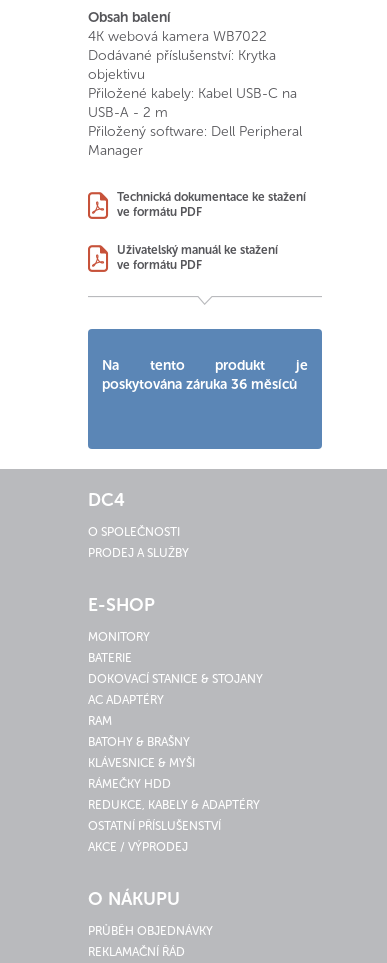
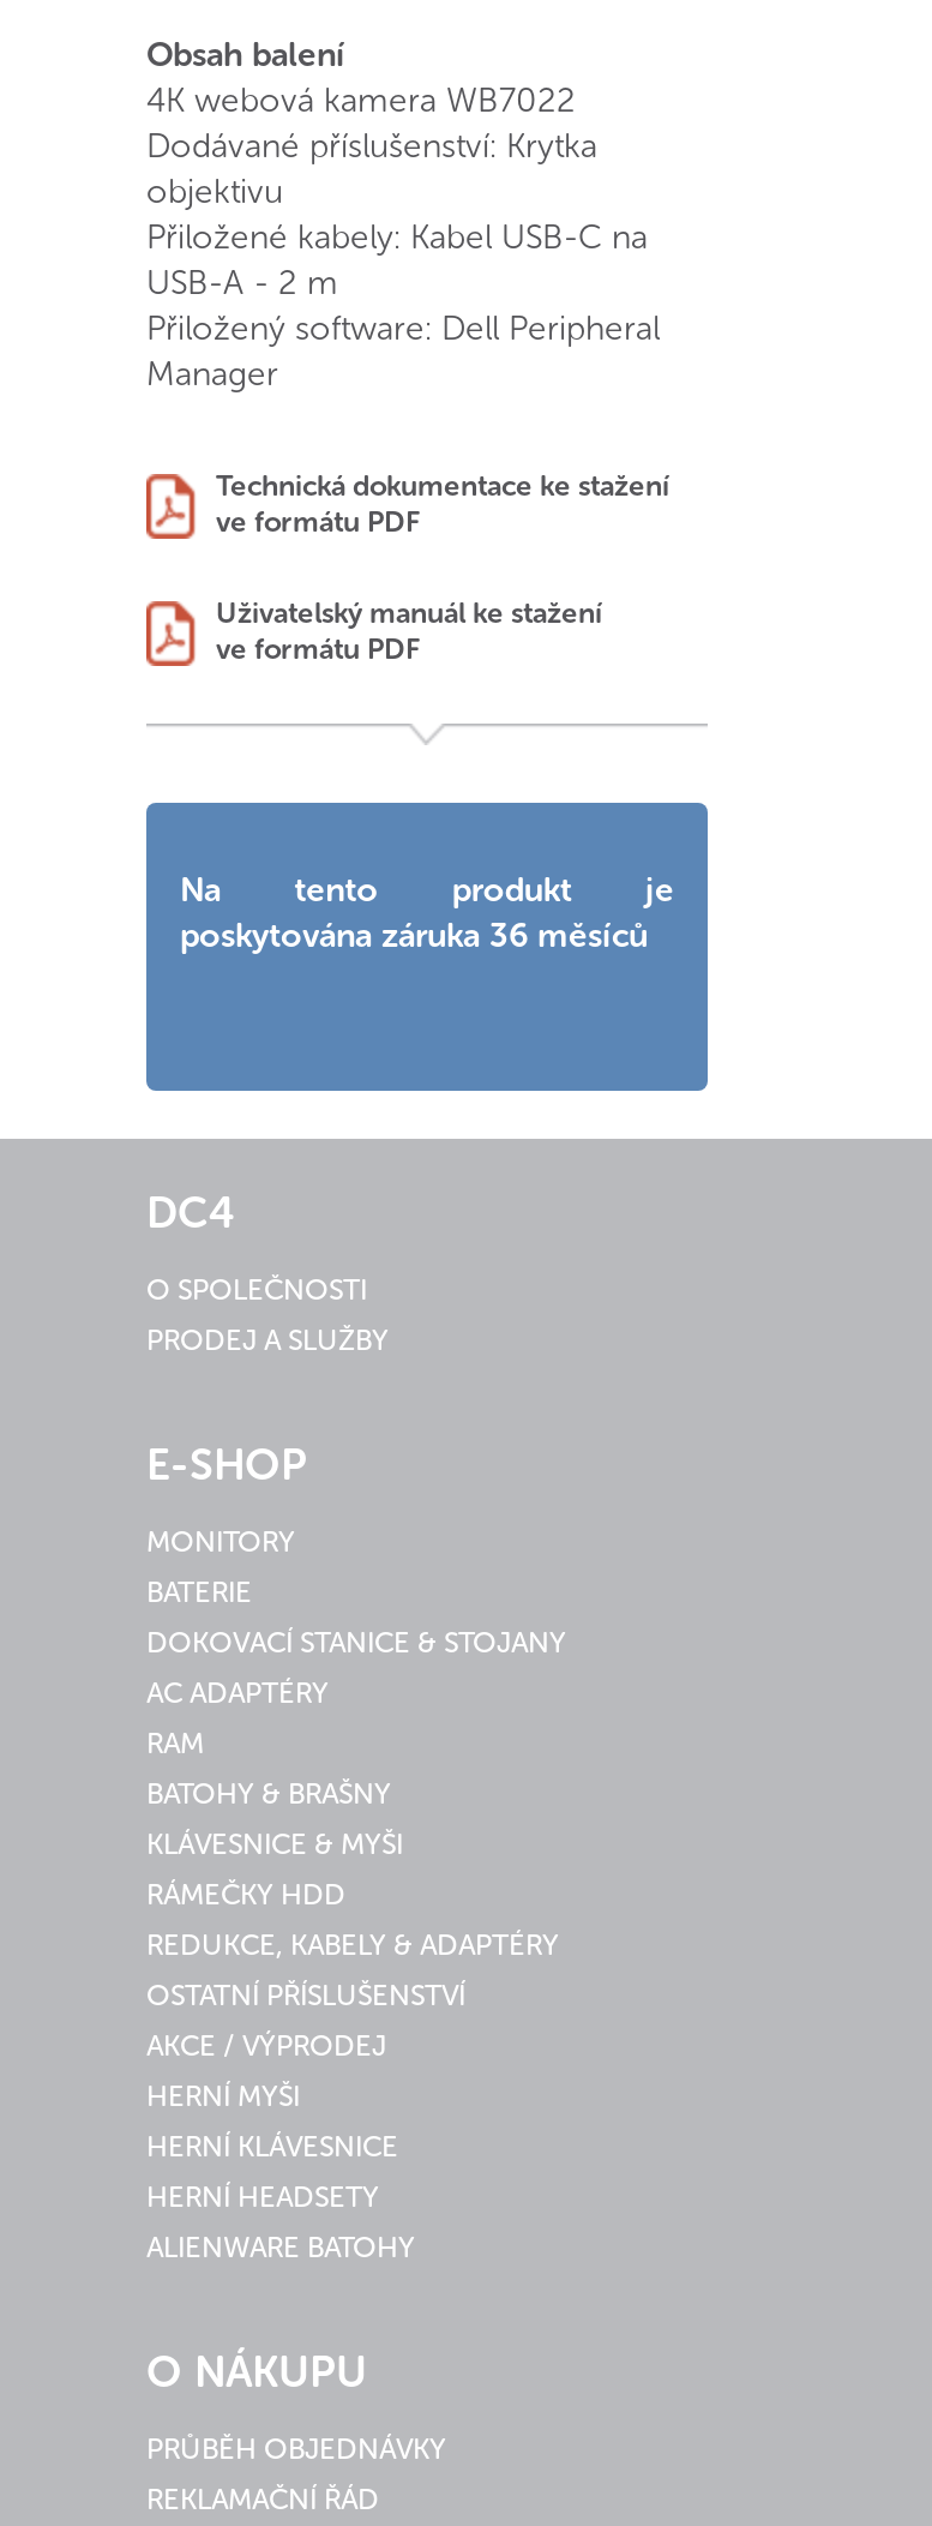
+ HERNÍ MYŠI
+ HERNÍ KLÁVESNICE
+ HERNÍ HEADSETY
+ ALIENWARE BATOHY
